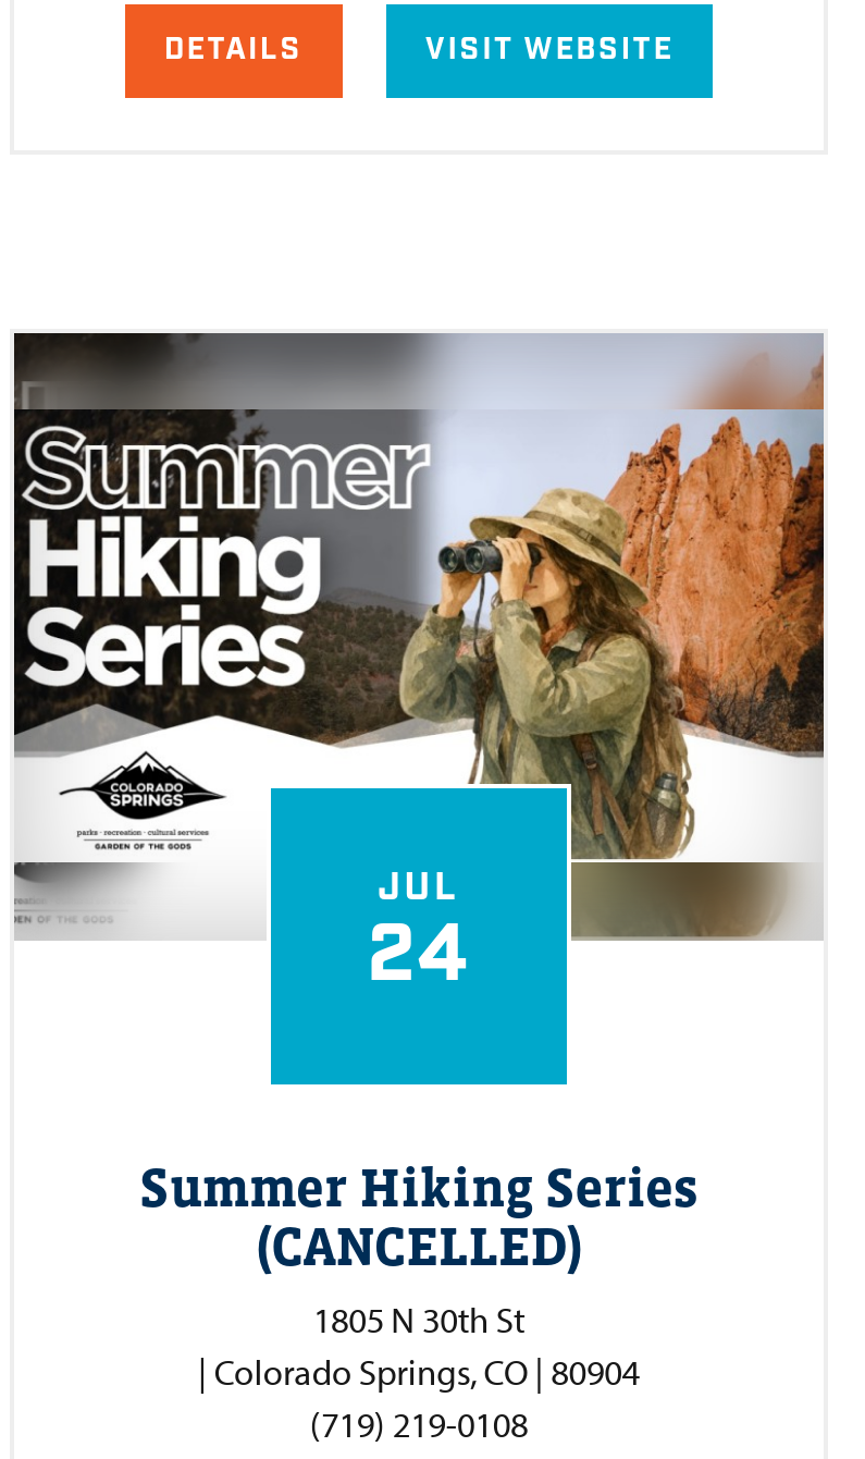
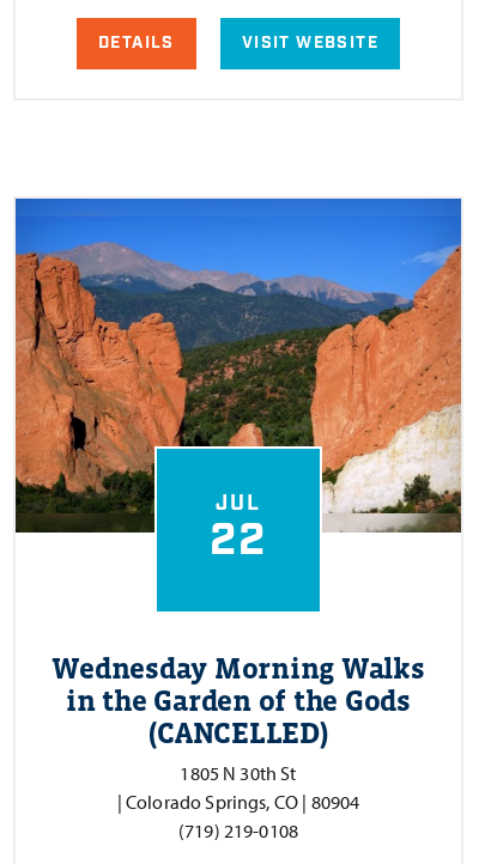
- [image]
- 24
+ [image]
+ 22

- Summer Hiking Series
+ Wednesday Morning Walks
+ in the Garden of the Gods
